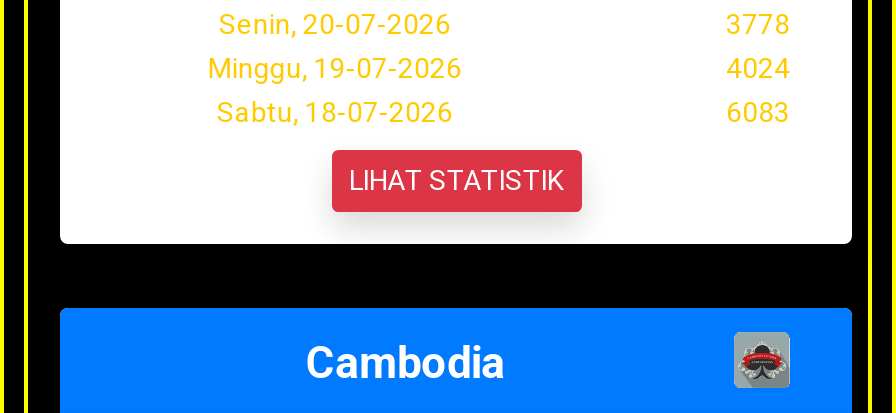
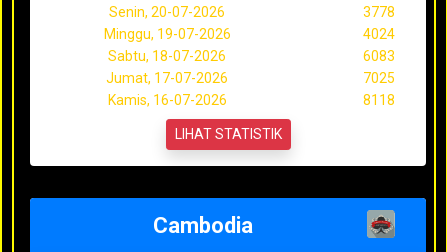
+ Jumat, 17-07-2026
+ 7025
+ Kamis, 16-07-2026
+ 8118
